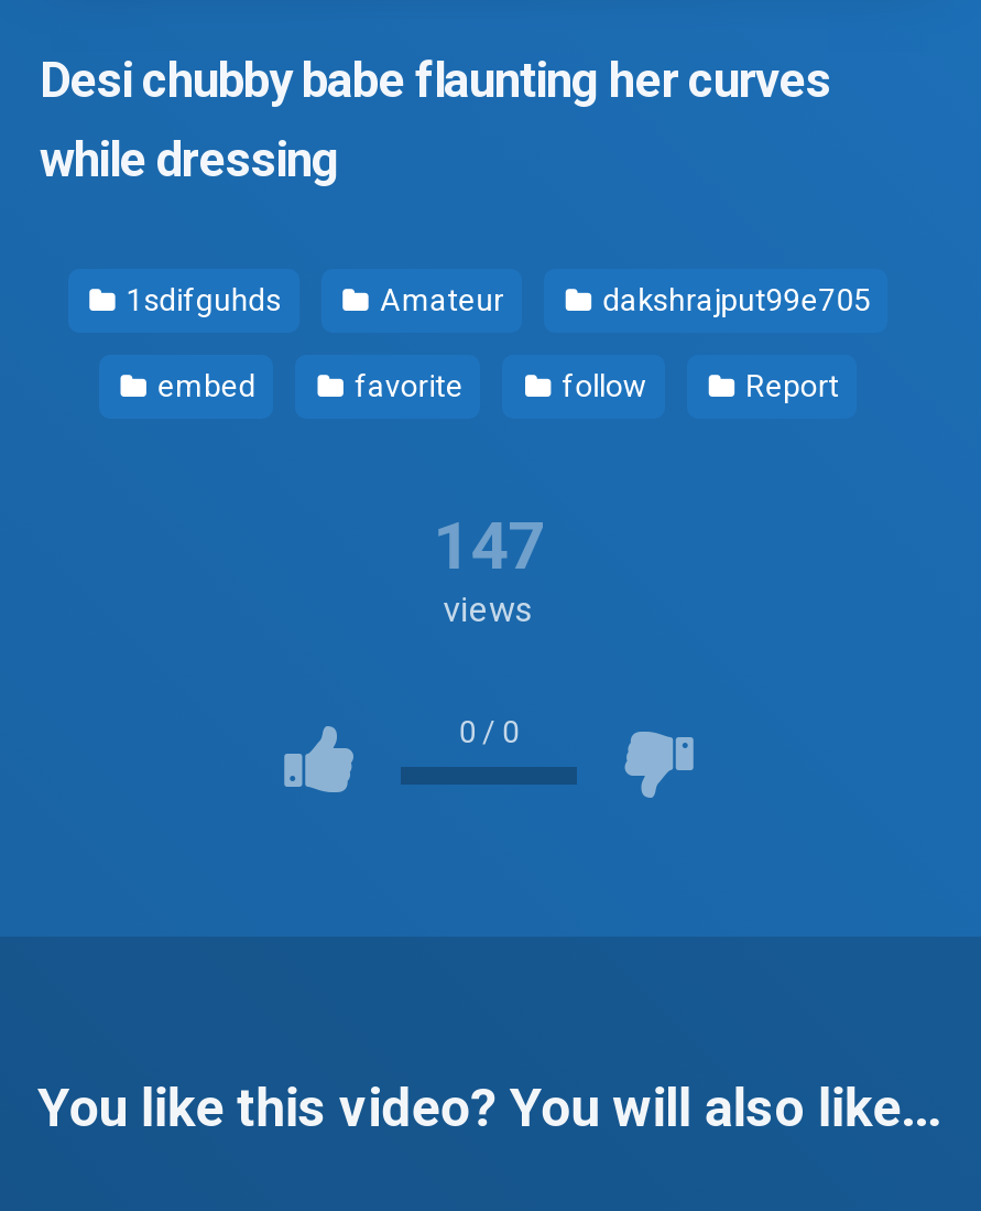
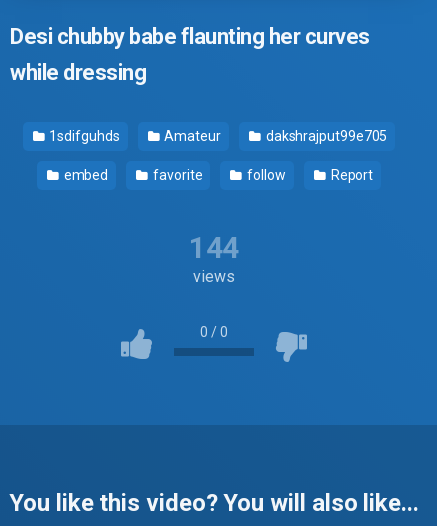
- 147
+ 144
